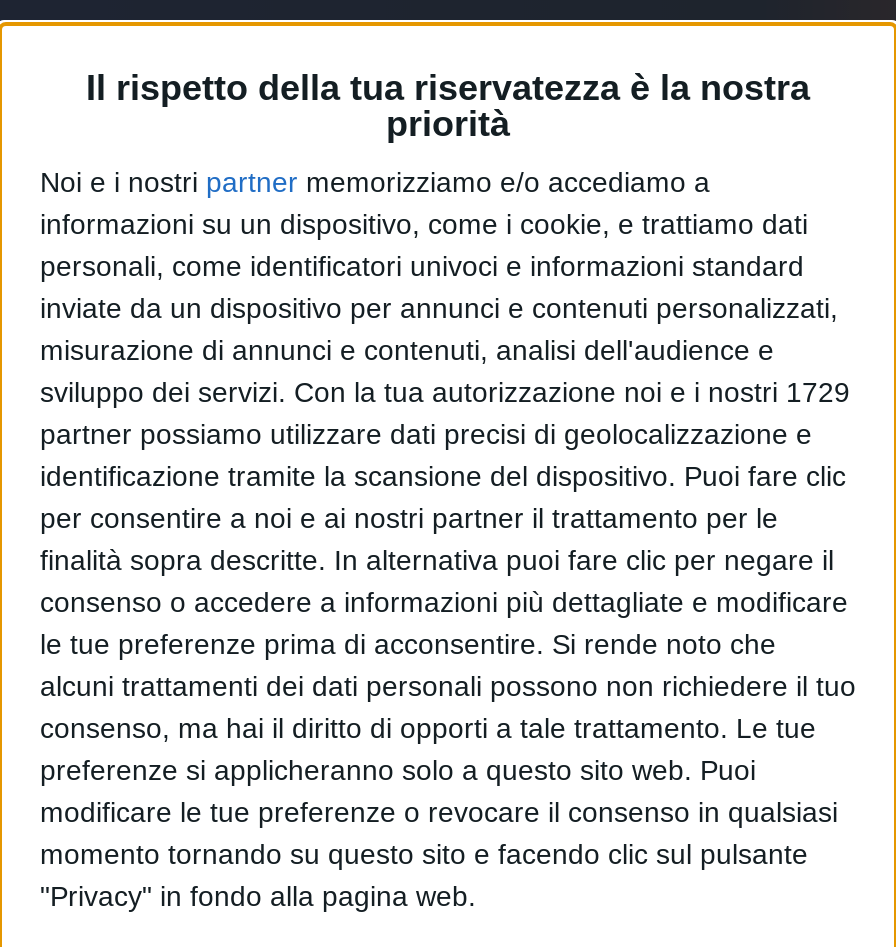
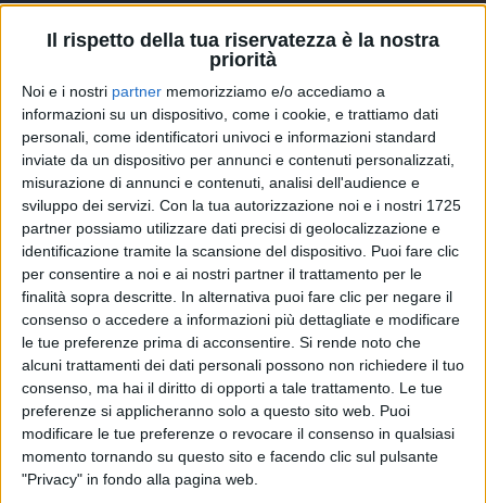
- sviluppo dei servizi. Con la tua autorizzazione noi e i nostri 1729
+ sviluppo dei servizi. Con la tua autorizzazione noi e i nostri 1725
